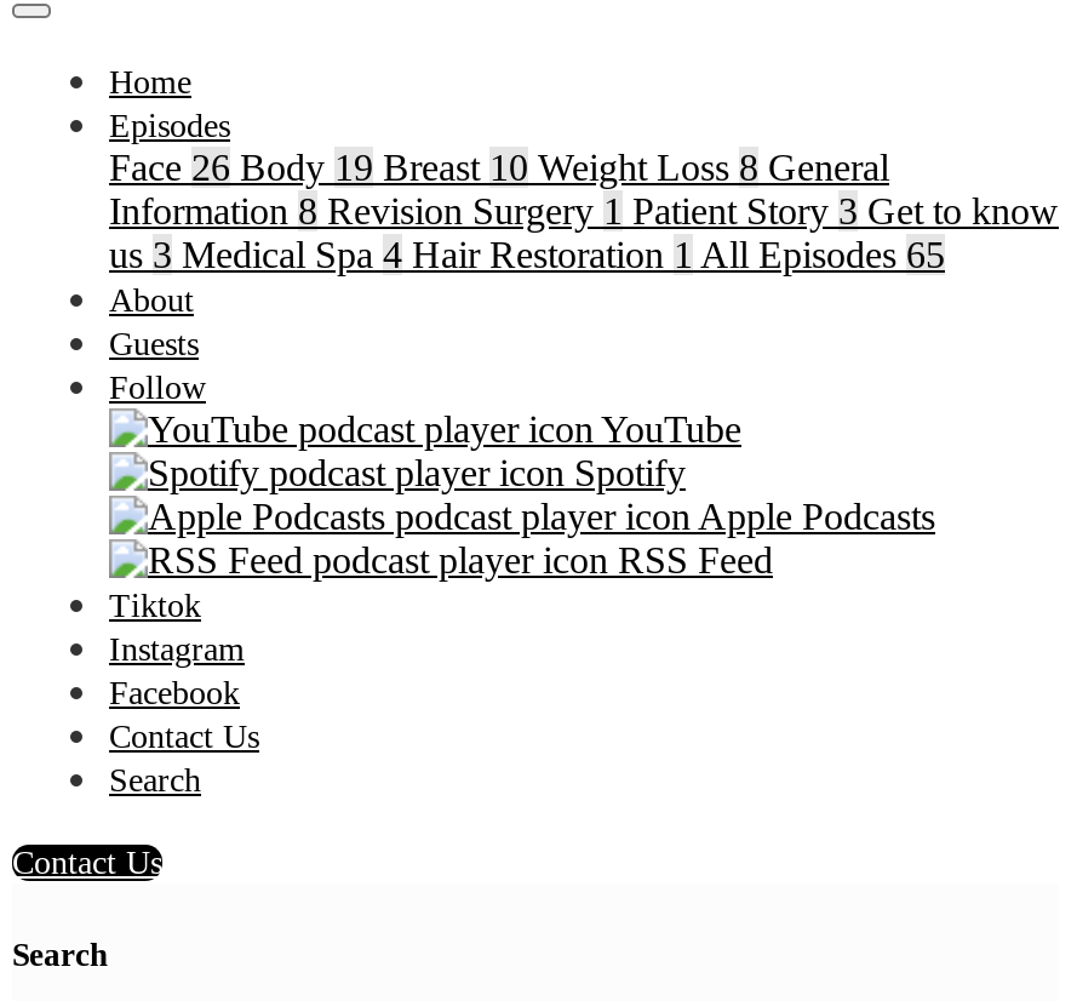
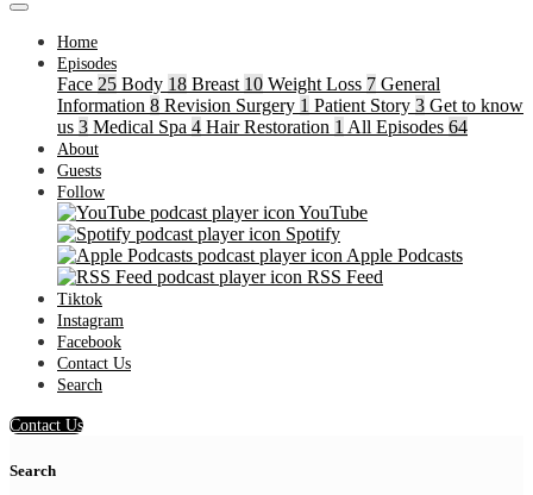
- Face 26 Body 19 Breast 10 Weight Loss 8 General
+ Face 25 Body 18 Breast 10 Weight Loss 7 General

- us 3 Medical Spa 4 Hair Restoration 1 All Episodes 65
+ us 3 Medical Spa 4 Hair Restoration 1 All Episodes 64
